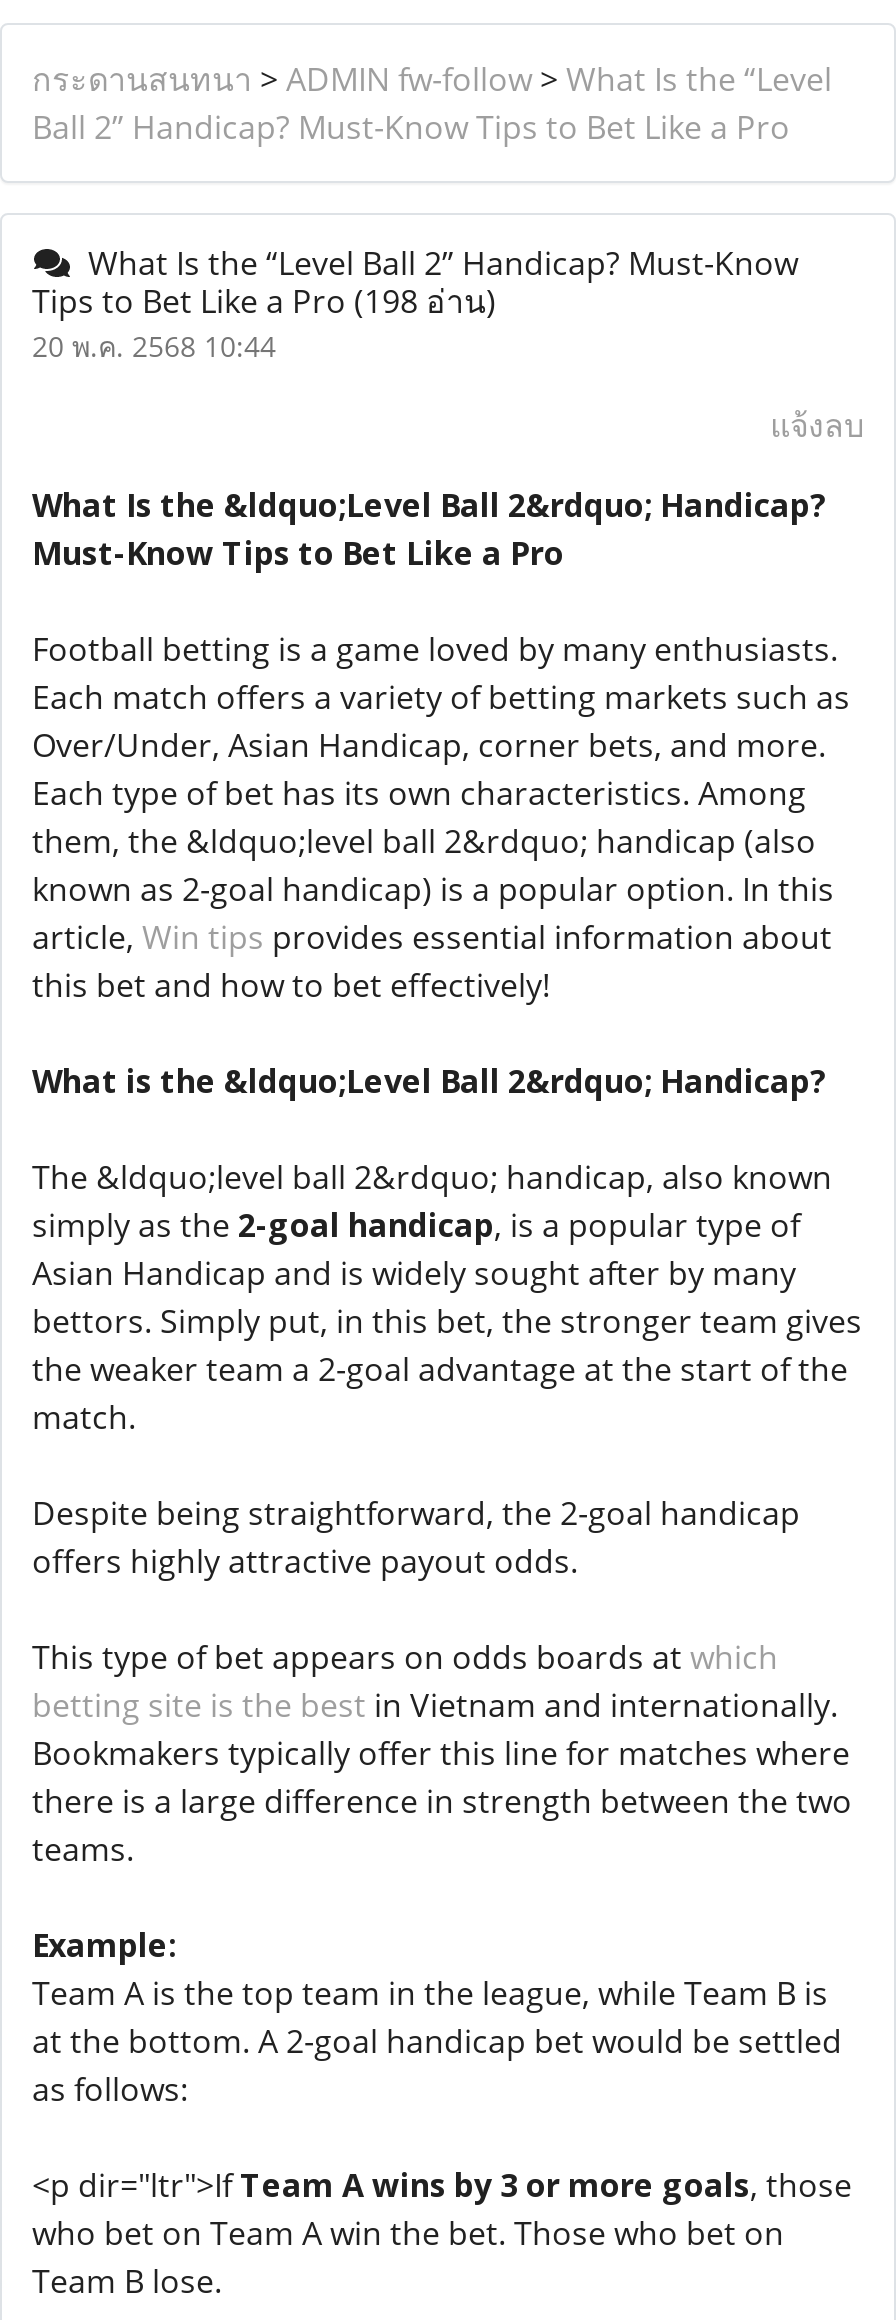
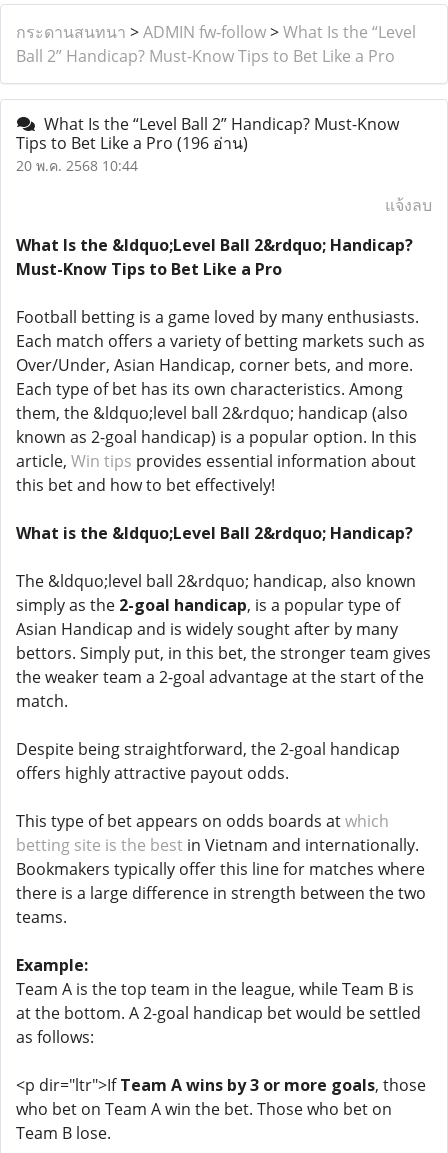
- Tips to Bet Like a Pro (198 อ่าน)
+ Tips to Bet Like a Pro (196 อ่าน)
